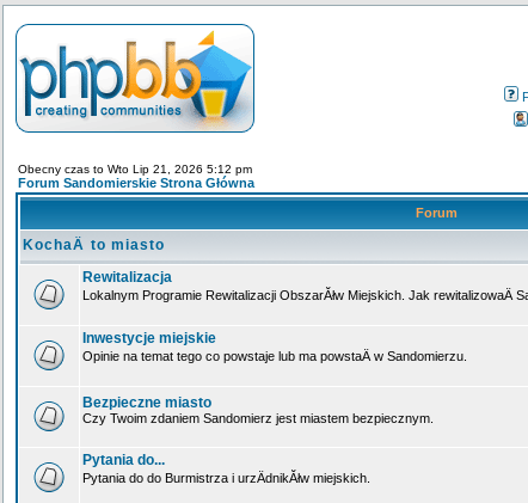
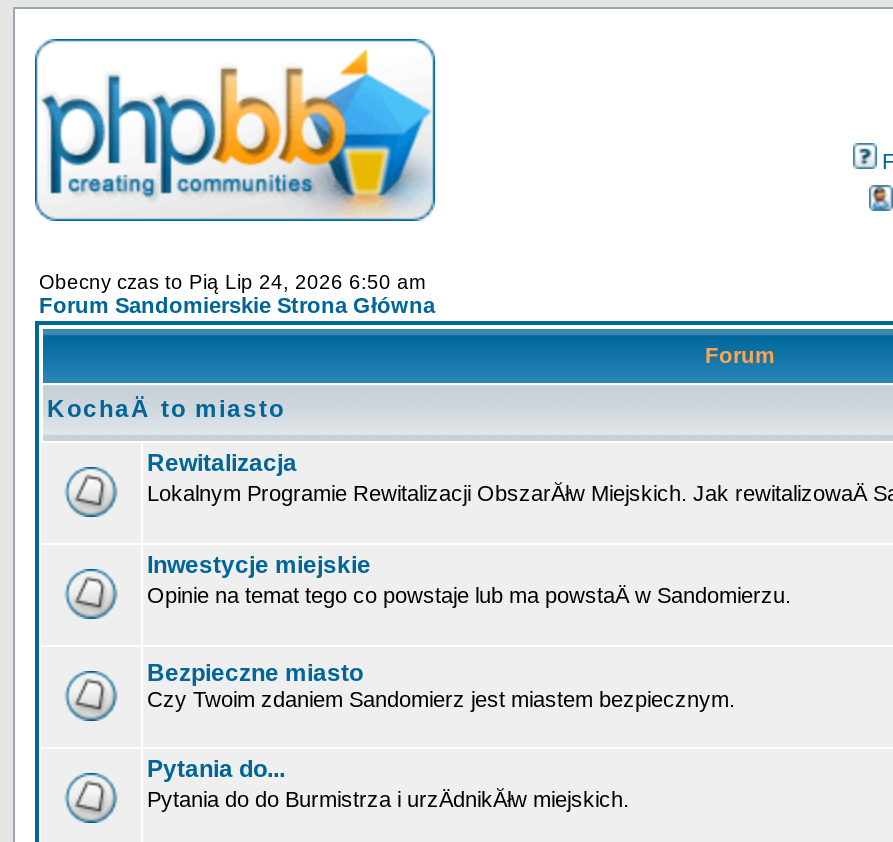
- Obecny czas to Wto Lip 21, 2026 5:12 pm
+ Obecny czas to Pią Lip 24, 2026 6:50 am
